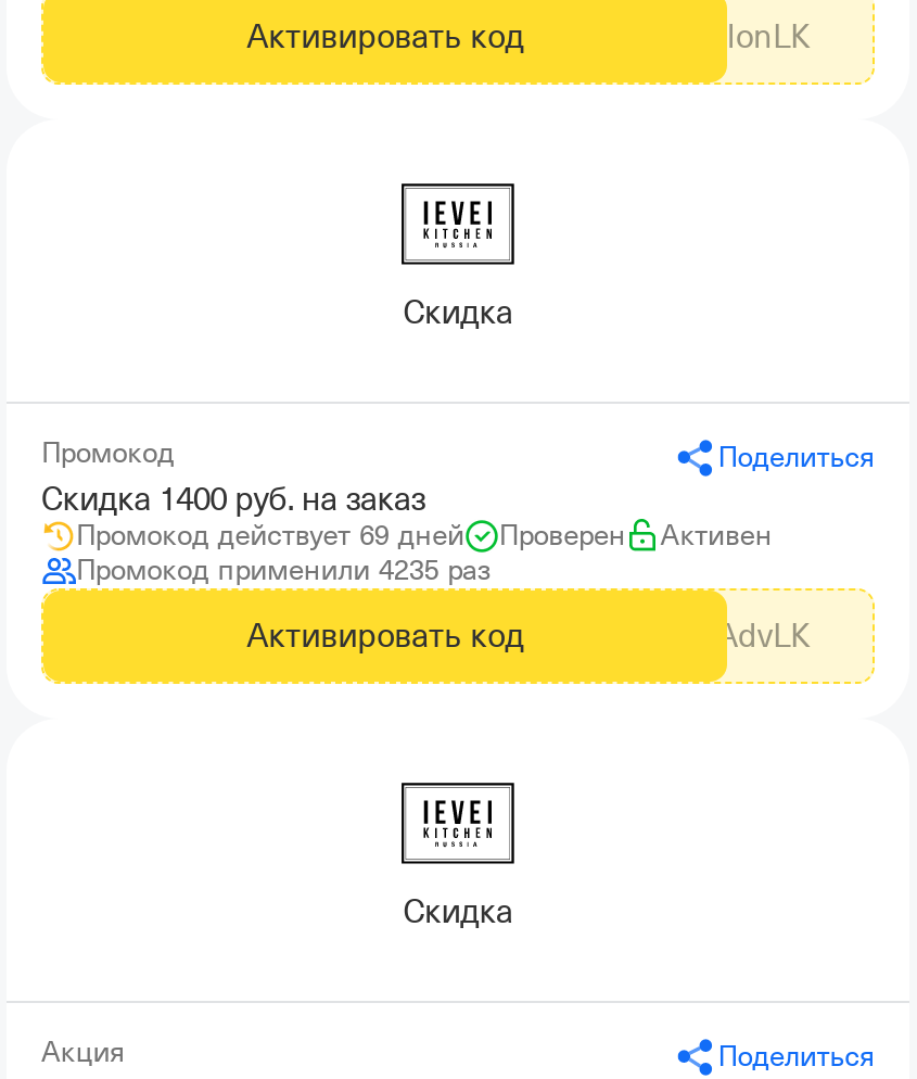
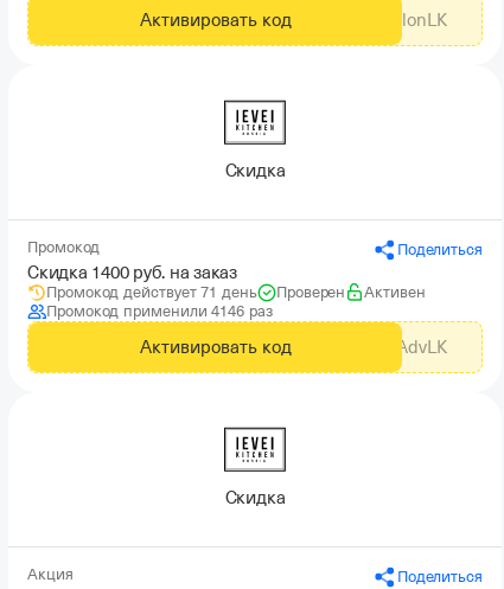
- Промокод действует 69 дней
+ Промокод действует 71 день

- Промокод применили 4235 раз
+ Промокод применили 4146 раз
